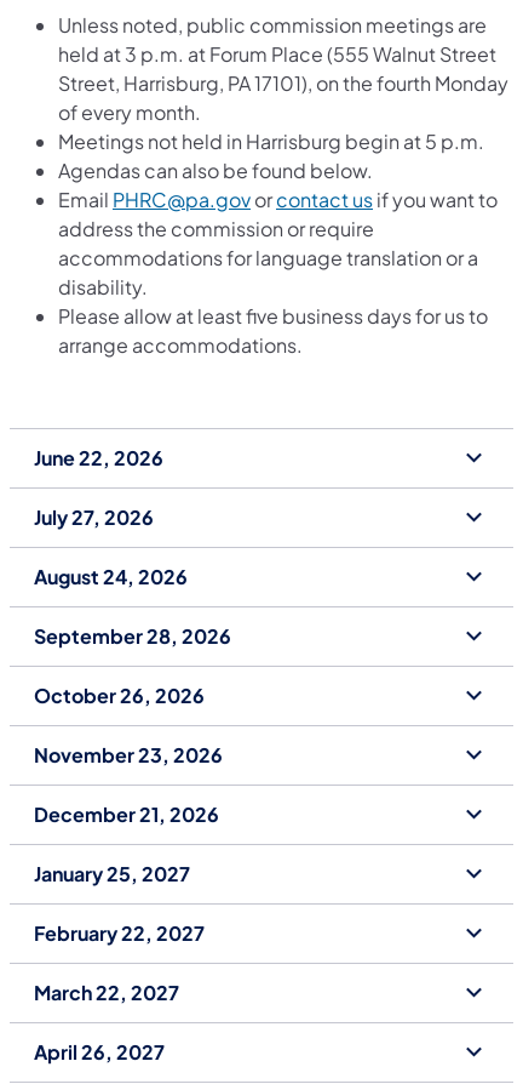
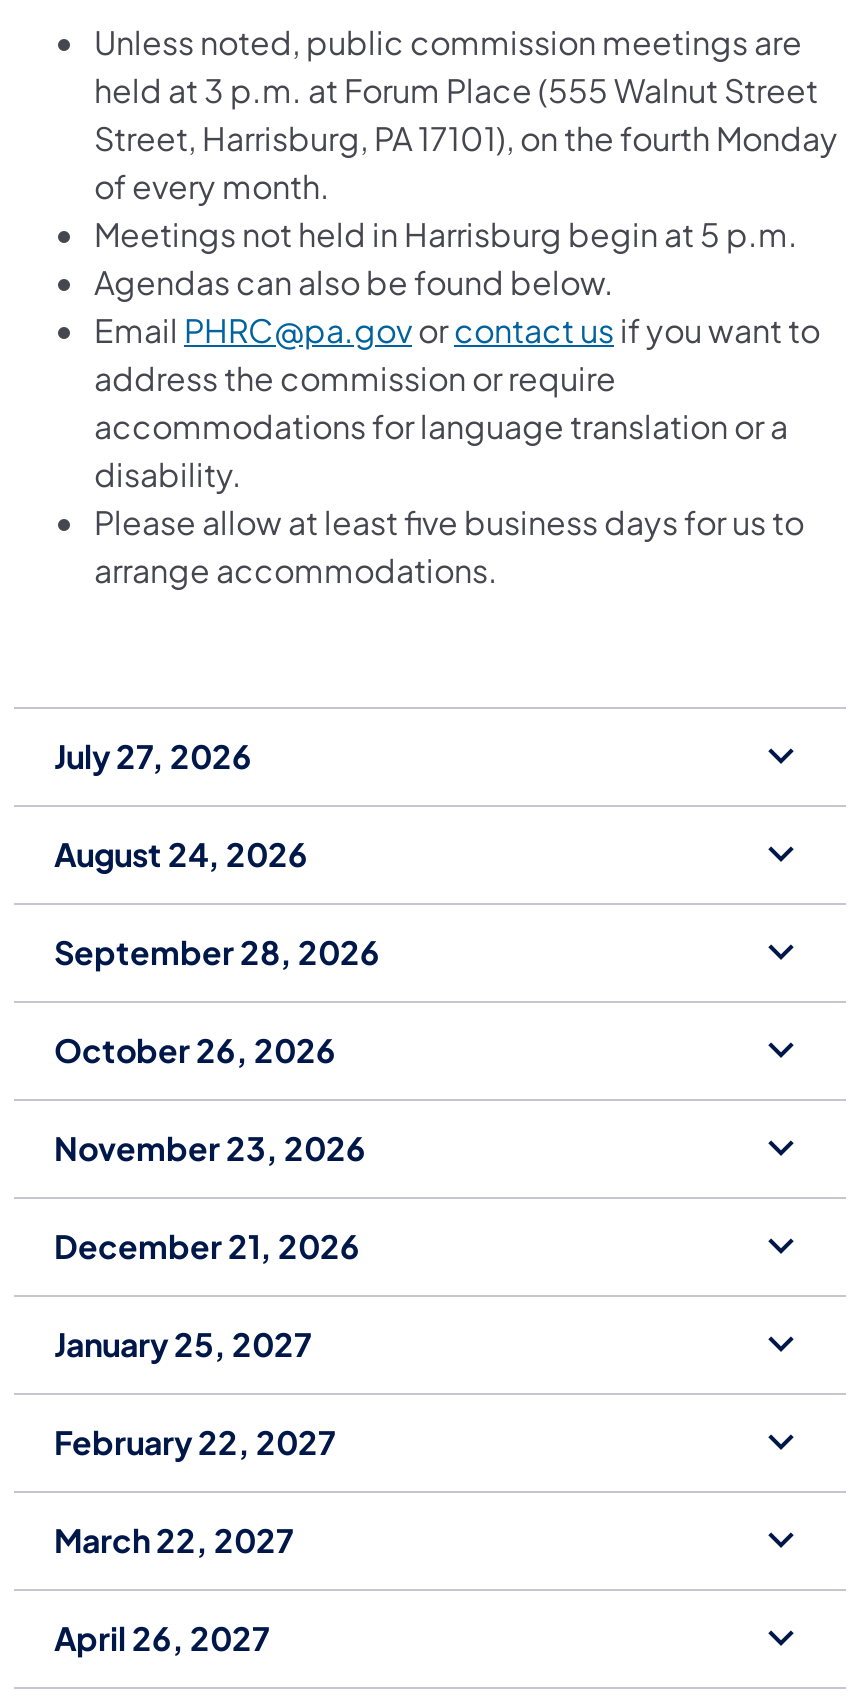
- June 22, 2026
